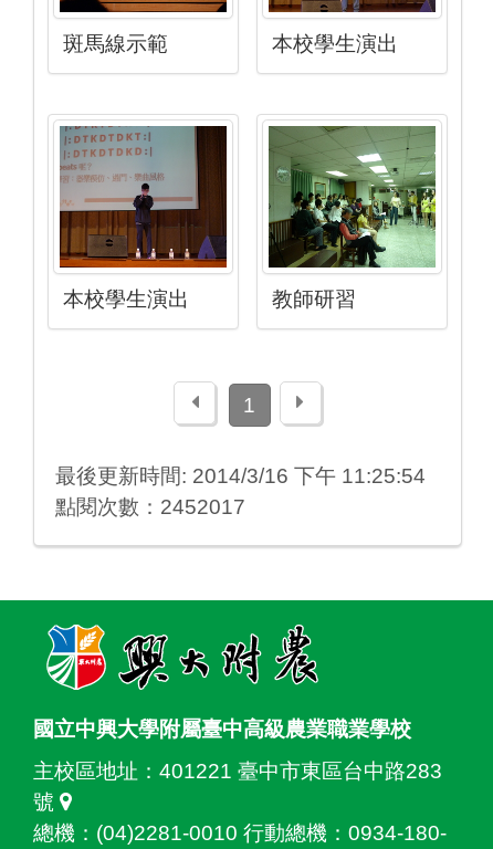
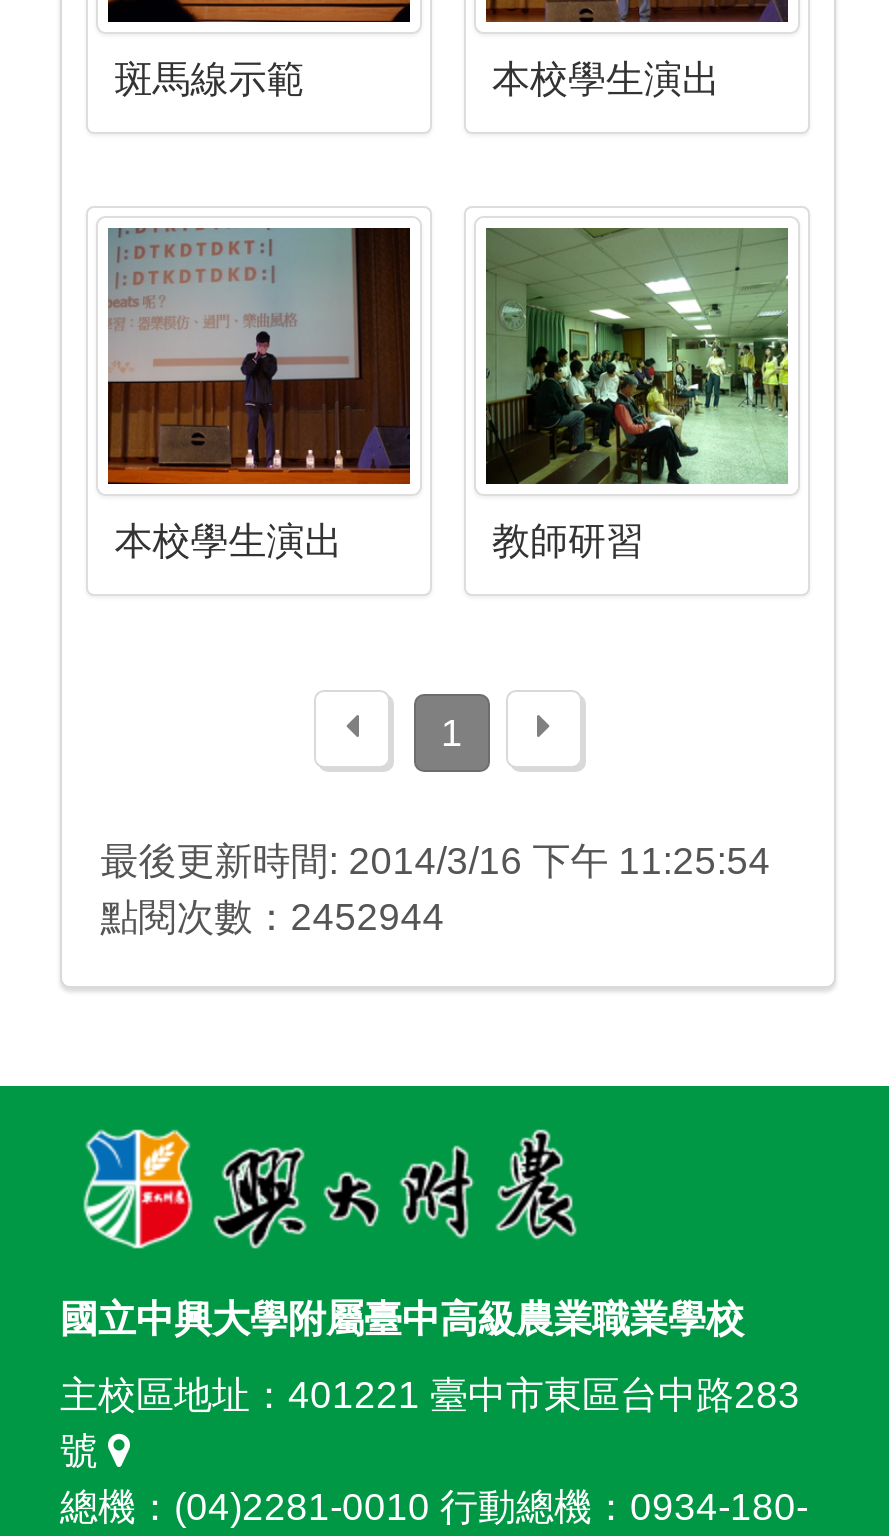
- 點閱次數：2452017
+ 點閱次數：2452944
